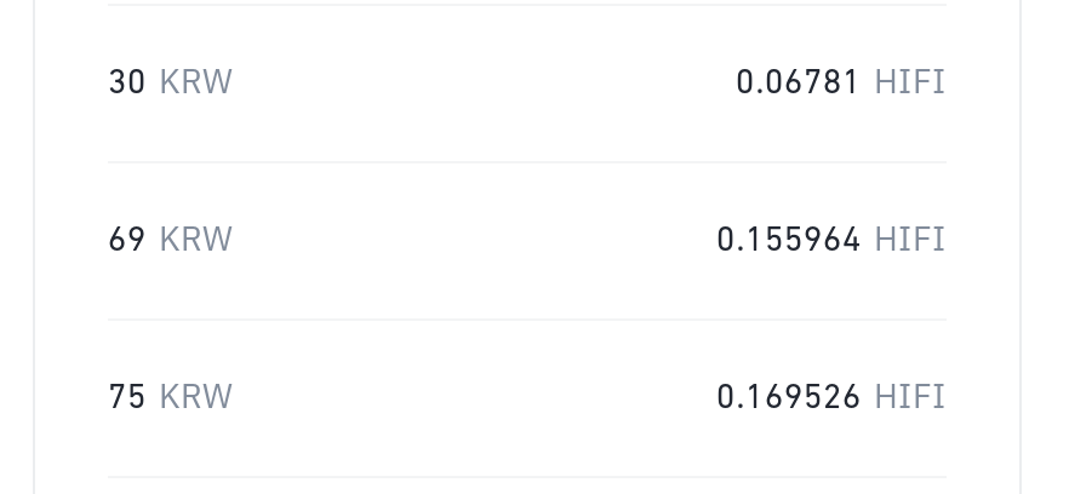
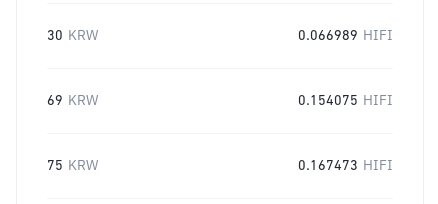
- 0.06781 HIFI
+ 0.066989 HIFI

- 0.155964 HIFI
+ 0.154075 HIFI

- 0.169526 HIFI
+ 0.167473 HIFI
